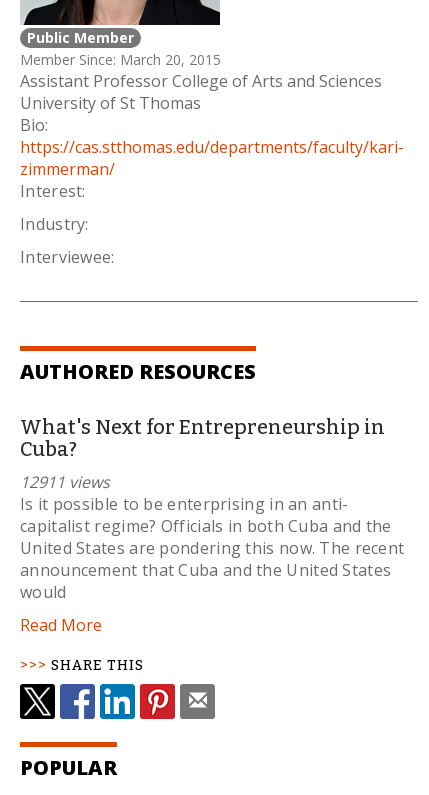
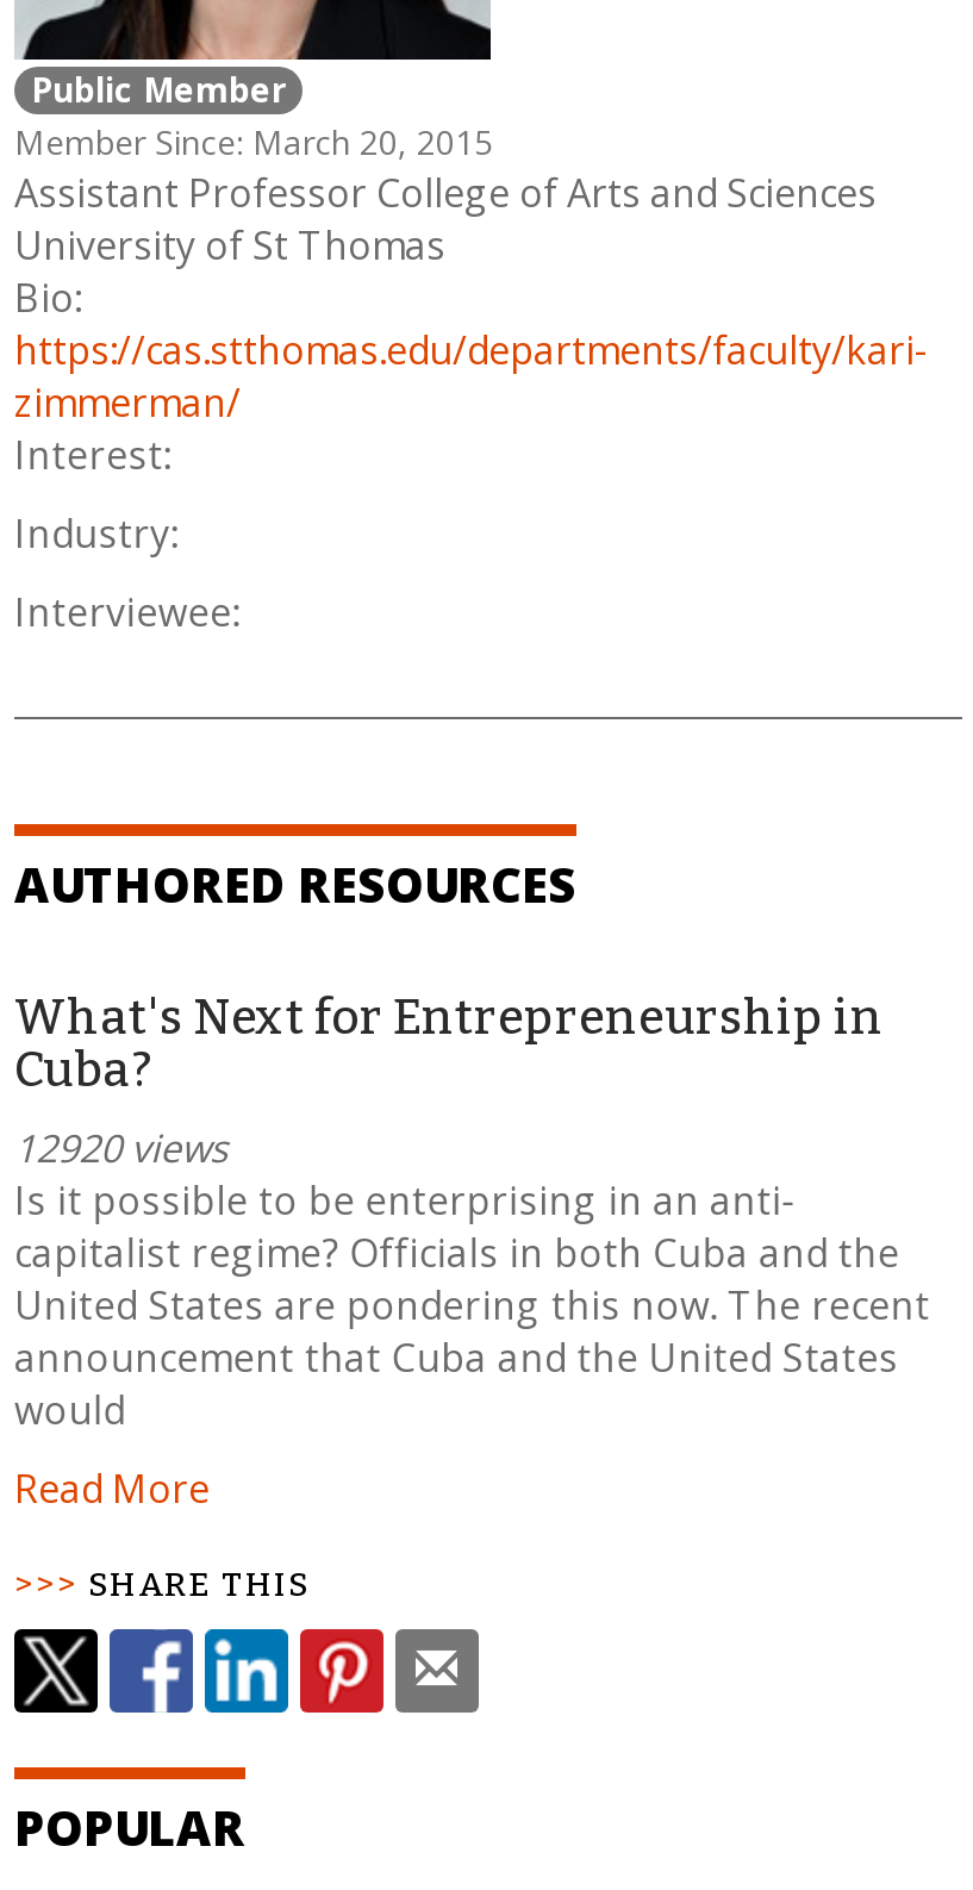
- 12911 views
+ 12920 views
